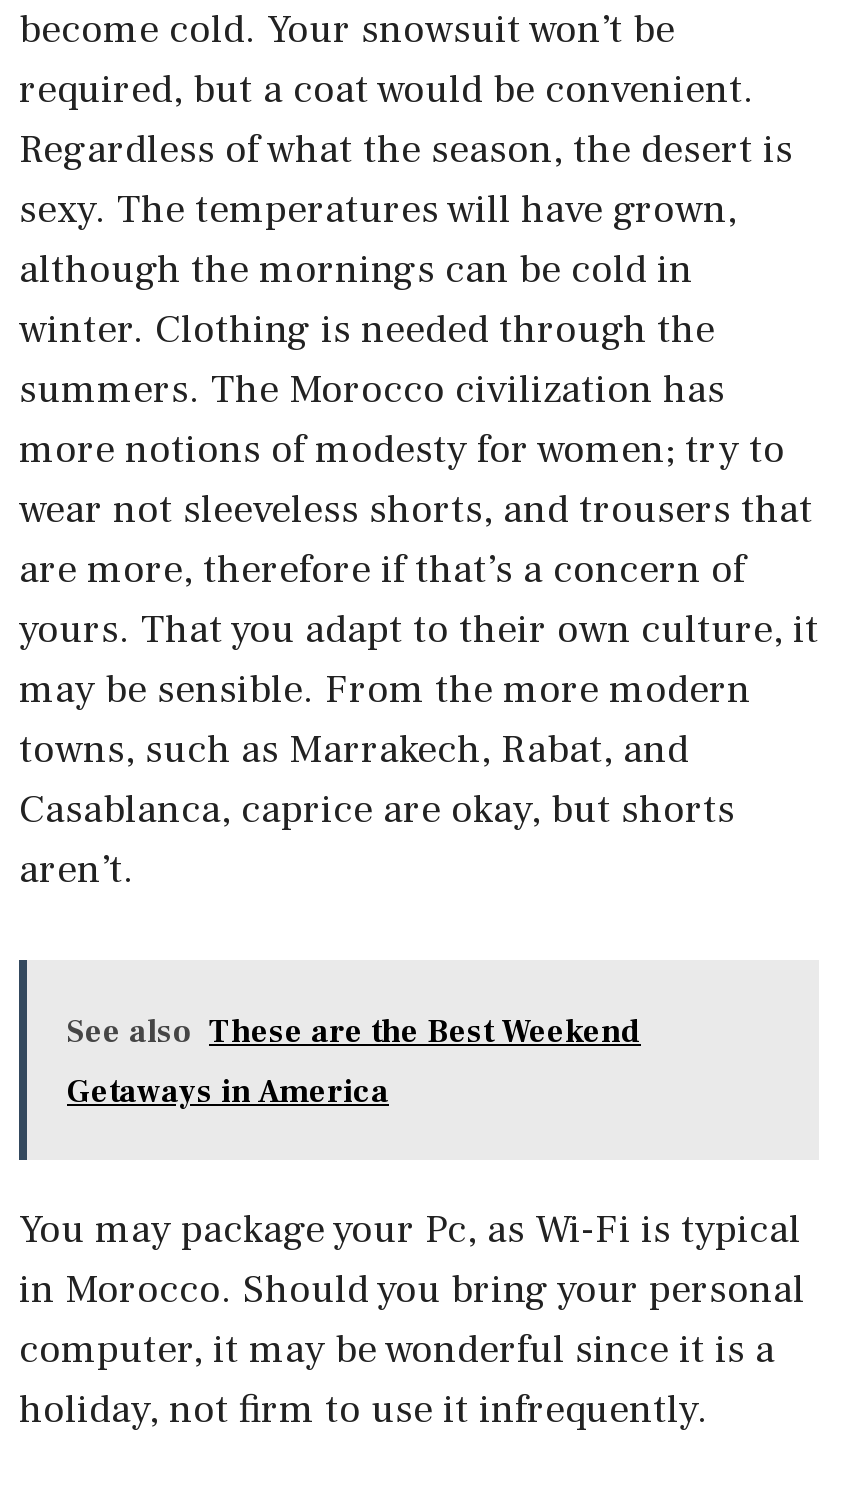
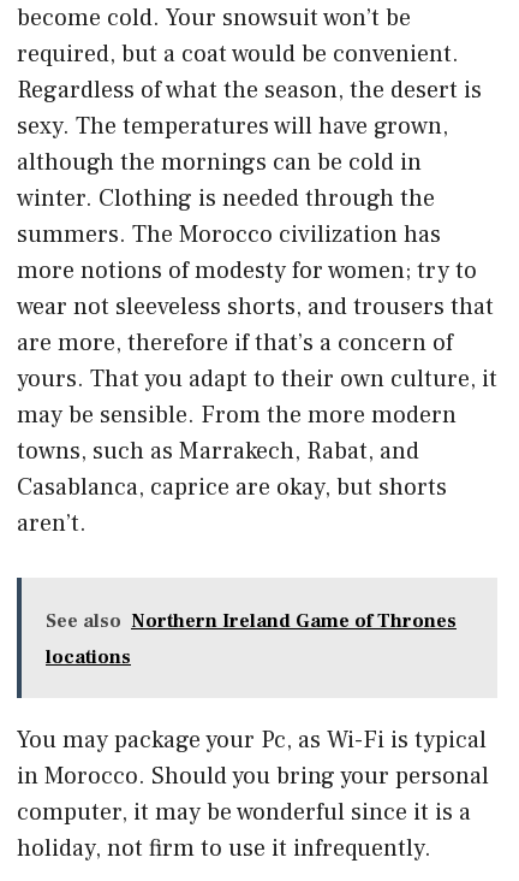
- See also These are the Best Weekend
+ See also Northern Ireland Game of Thrones

- Getaways in America
+ locations
